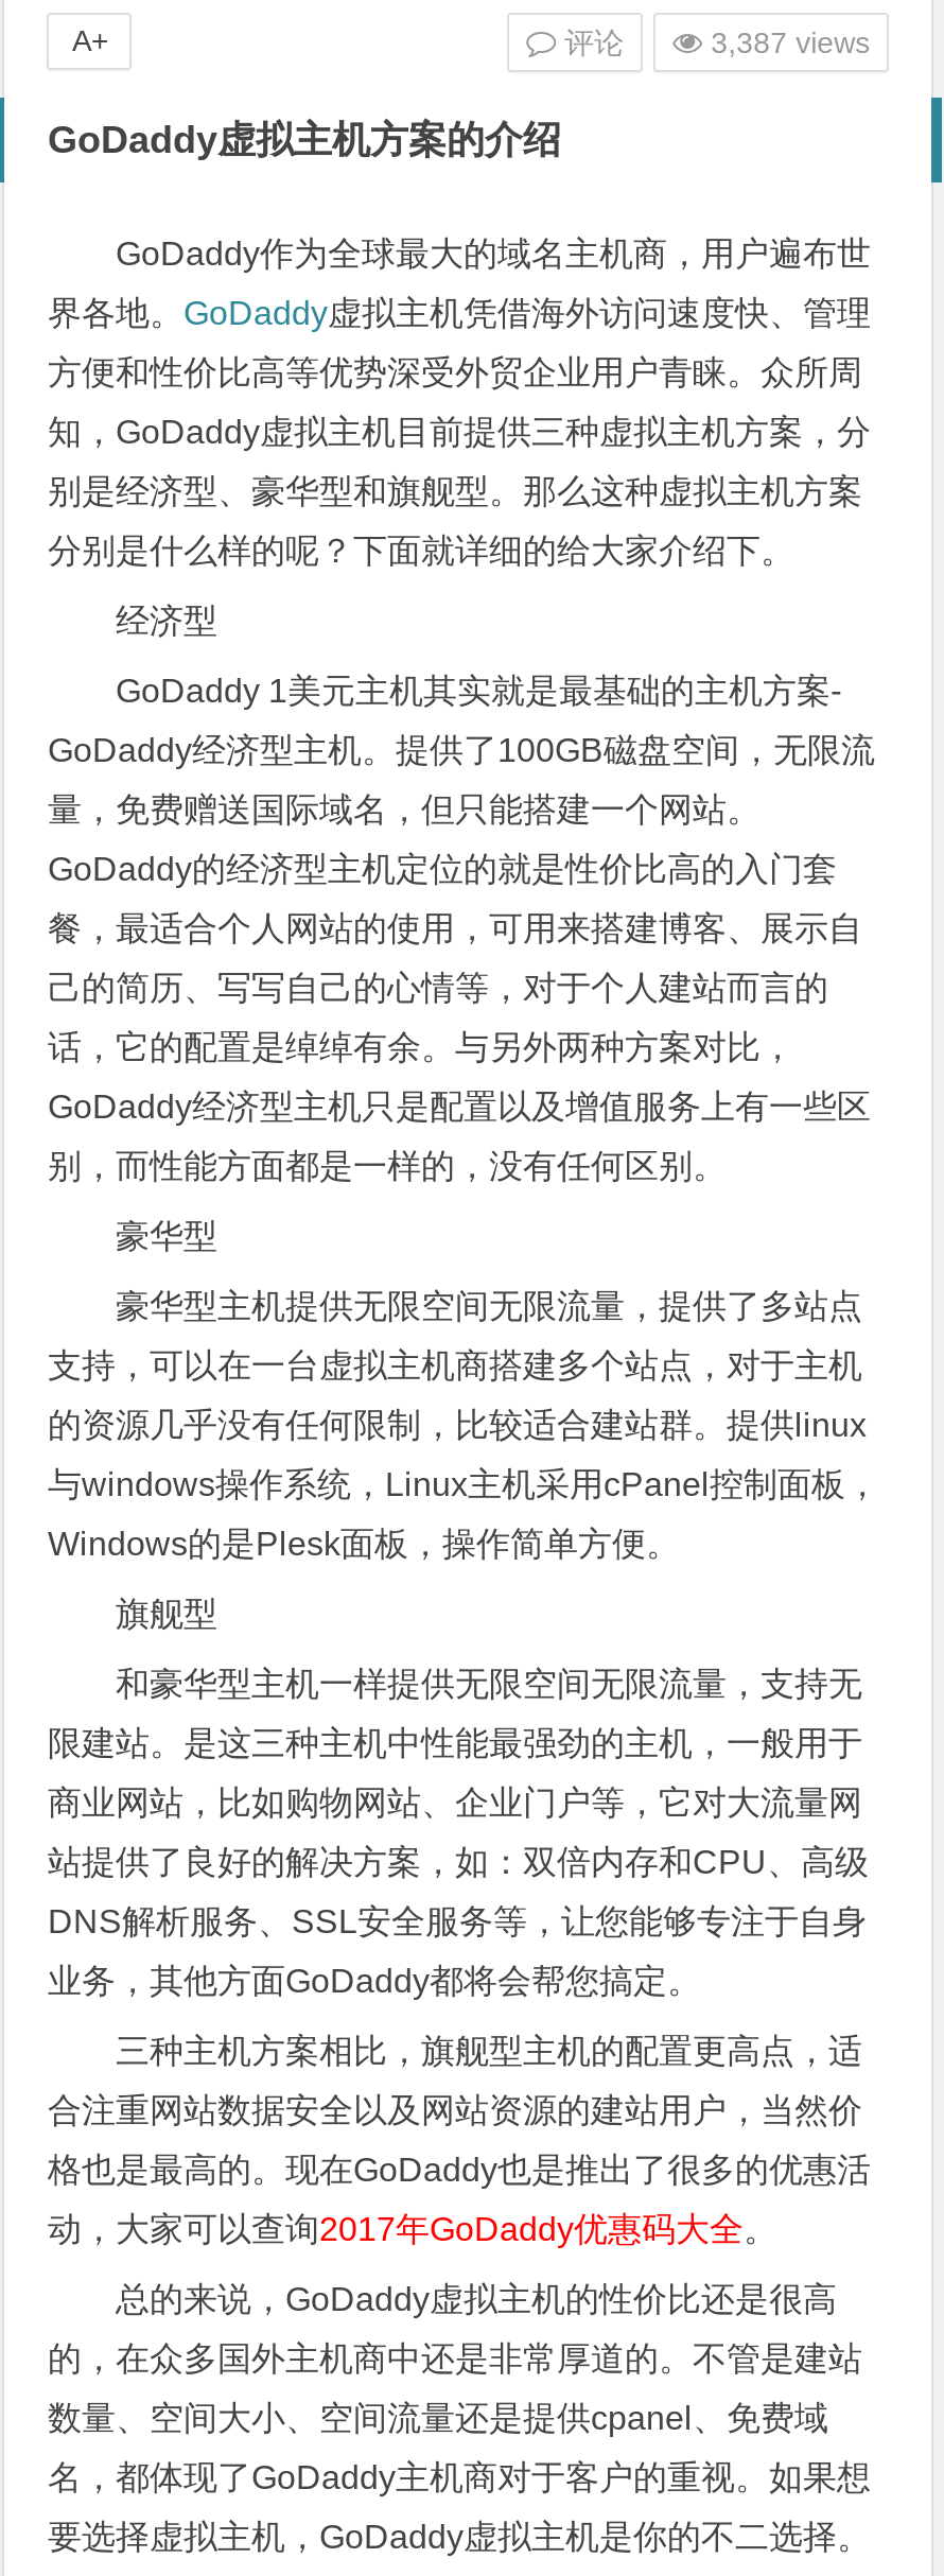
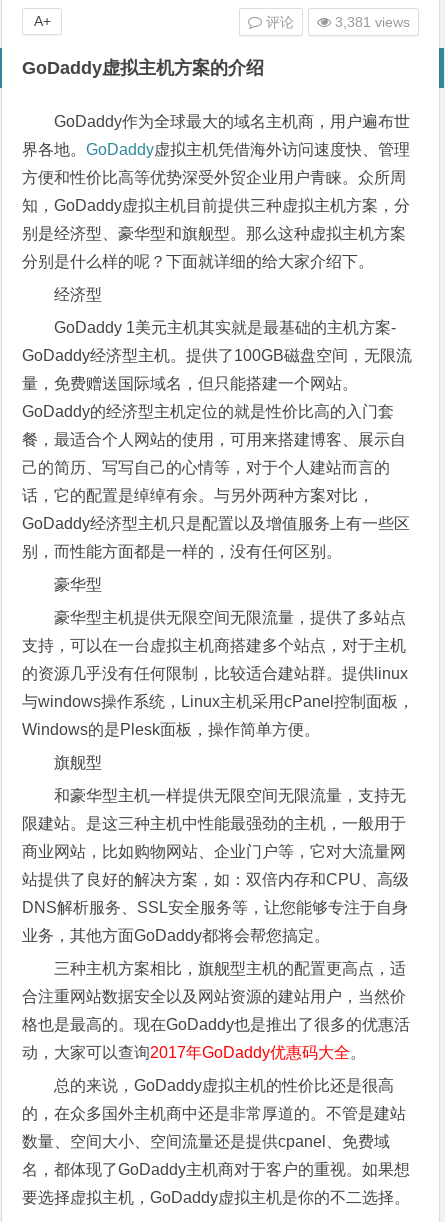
- 3,387 views
+ 3,381 views
